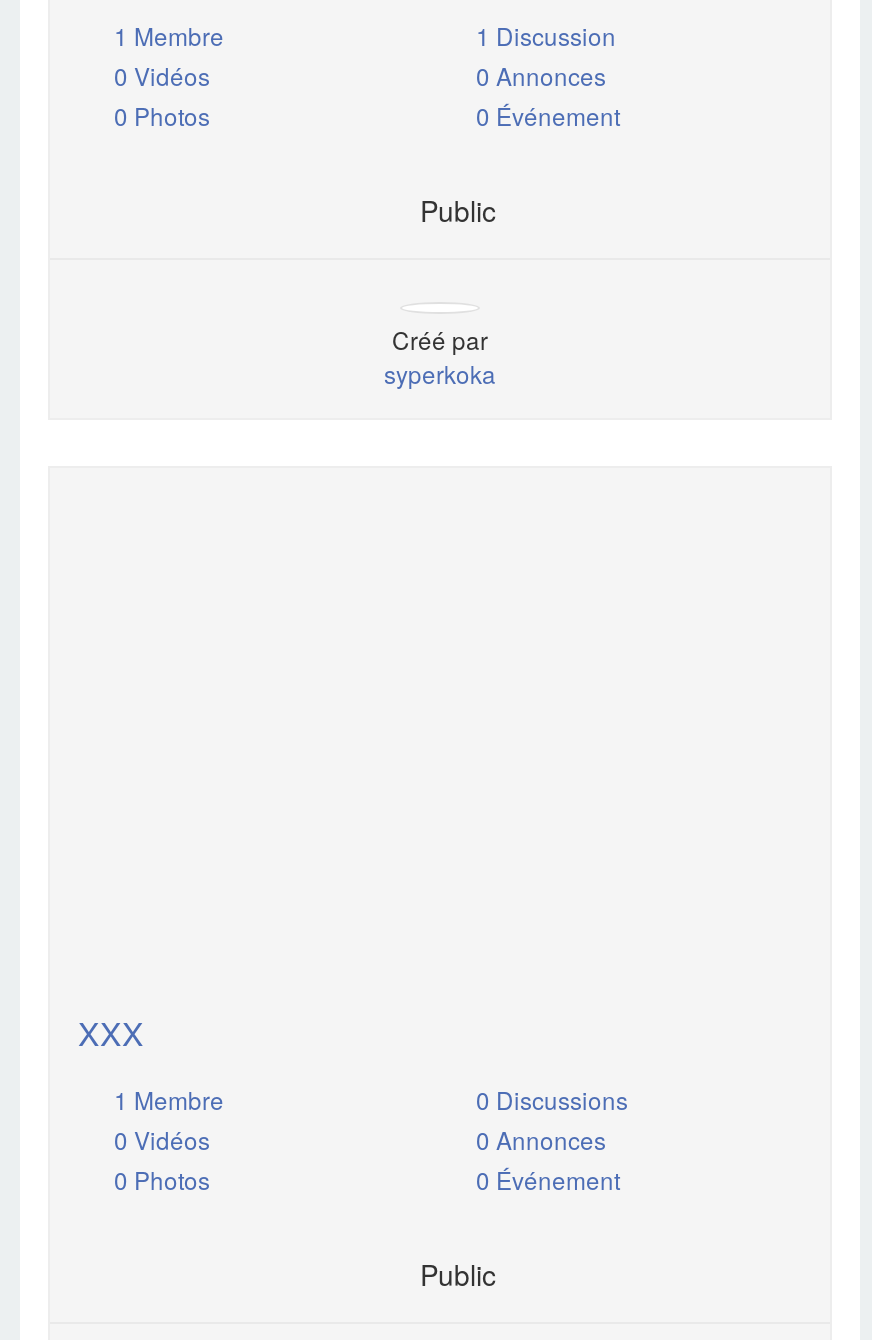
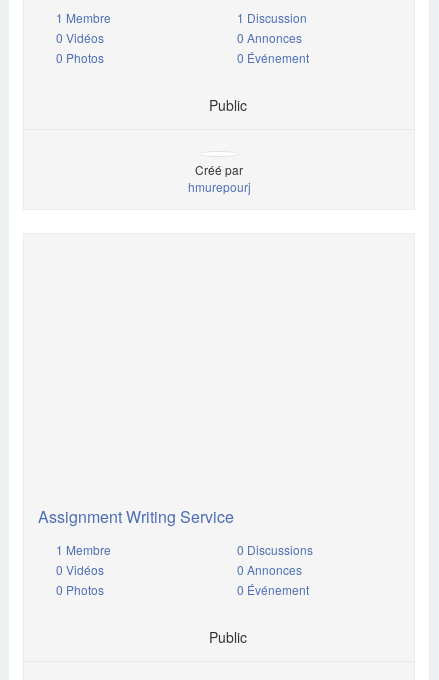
- syperkoka
+ hmurepourj

- XXX
+ Assignment Writing Service
